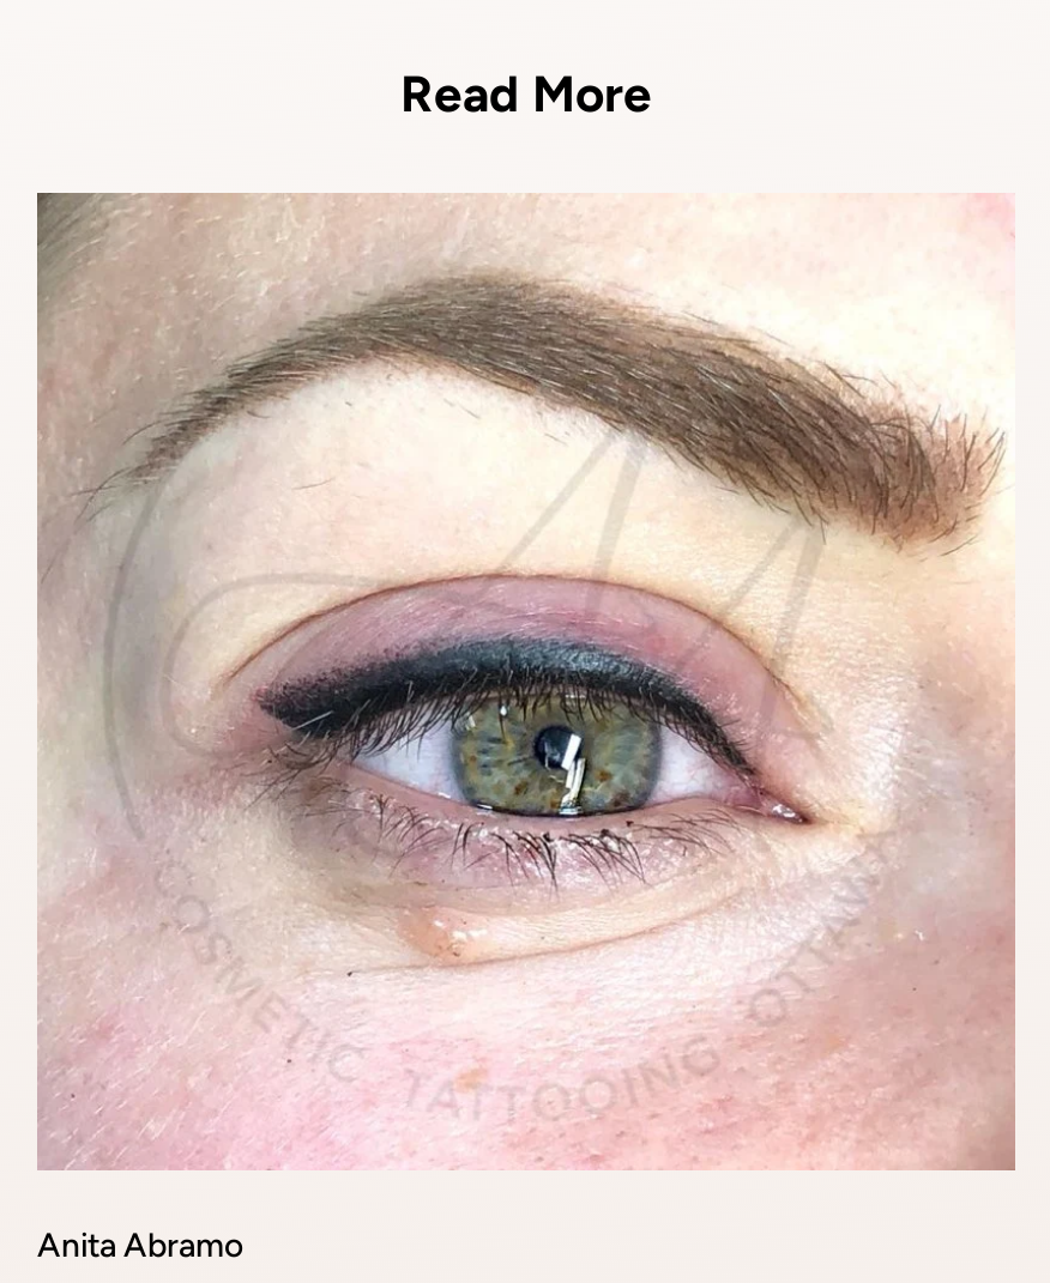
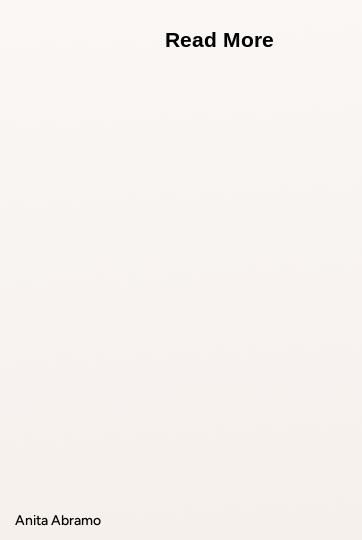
- [image]
